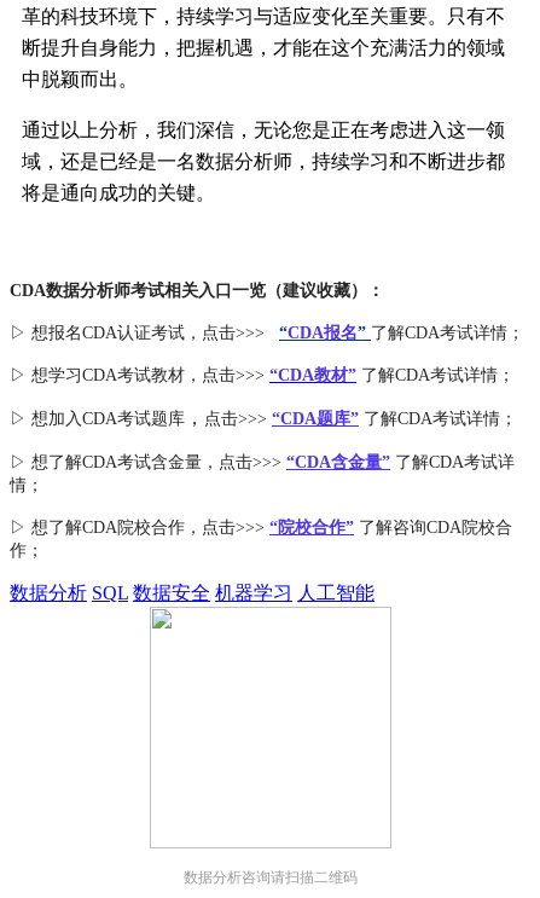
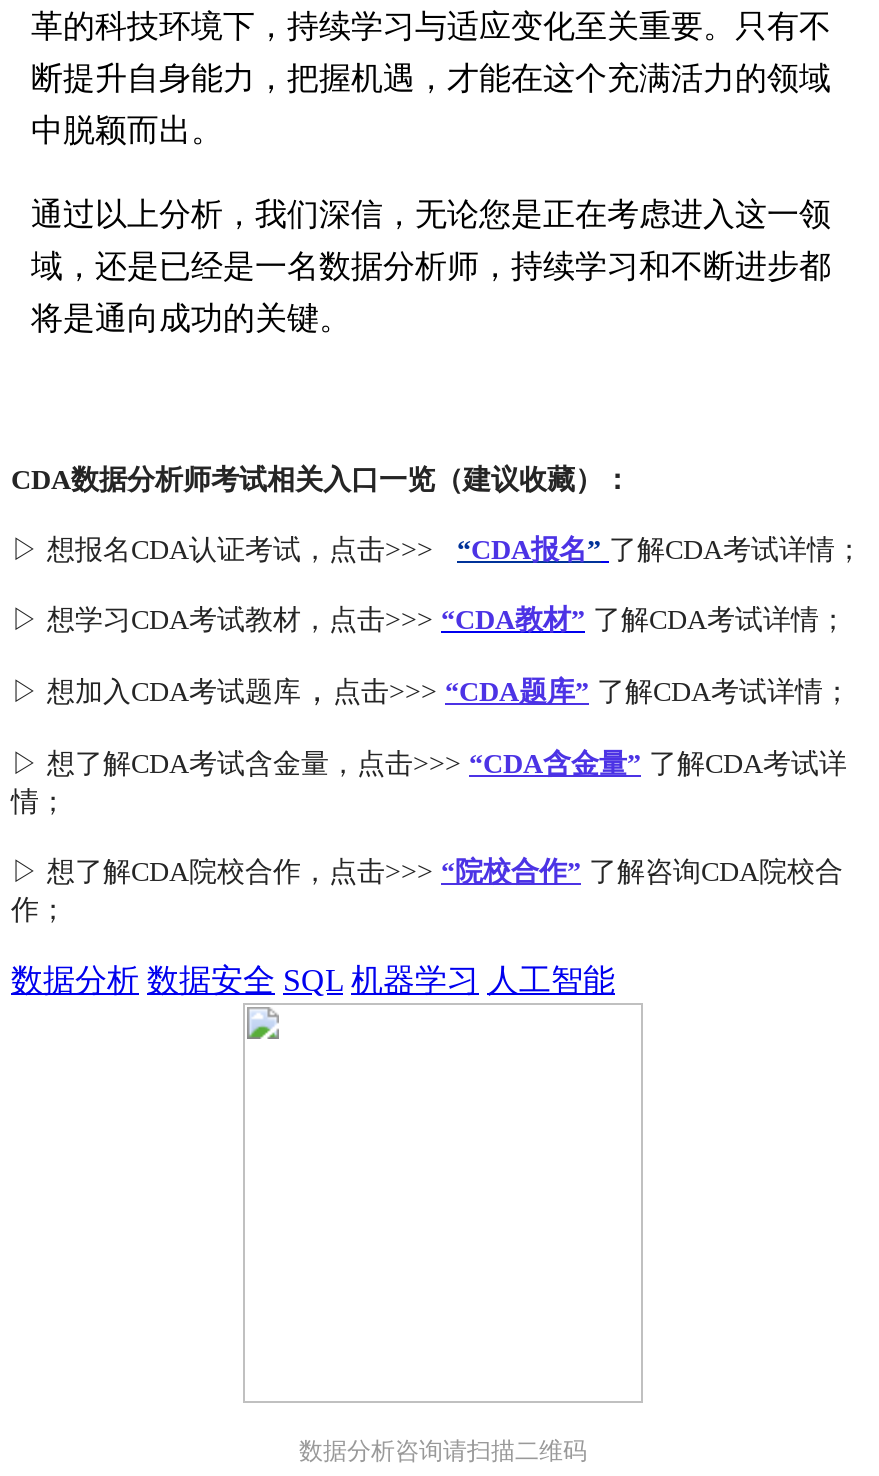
- 数据分析 SQL 数据安全 机器学习 人工智能
+ 数据分析 数据安全 SQL 机器学习 人工智能
